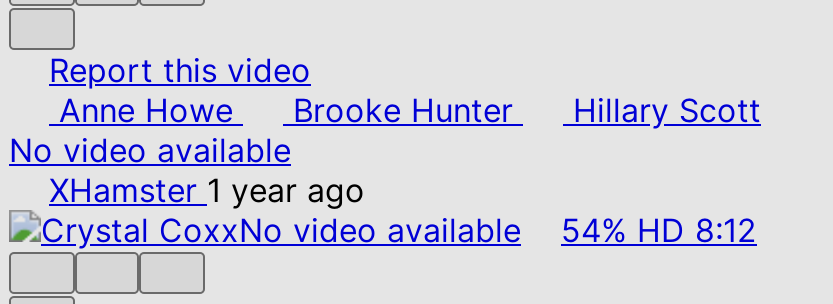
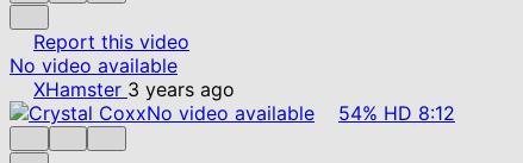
- Anne Howe
- Brooke Hunter
- Hillary Scott

- XHamster 1 year ago
+ XHamster 3 years ago
